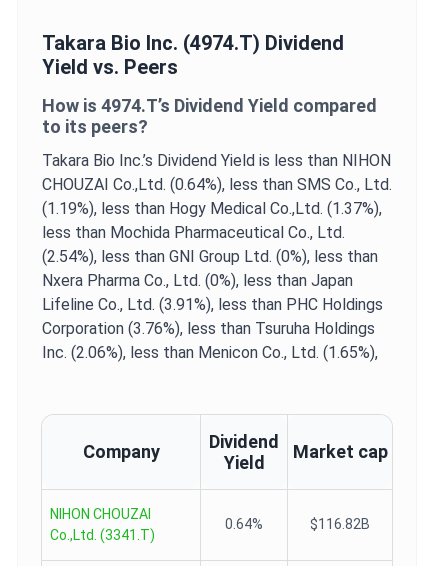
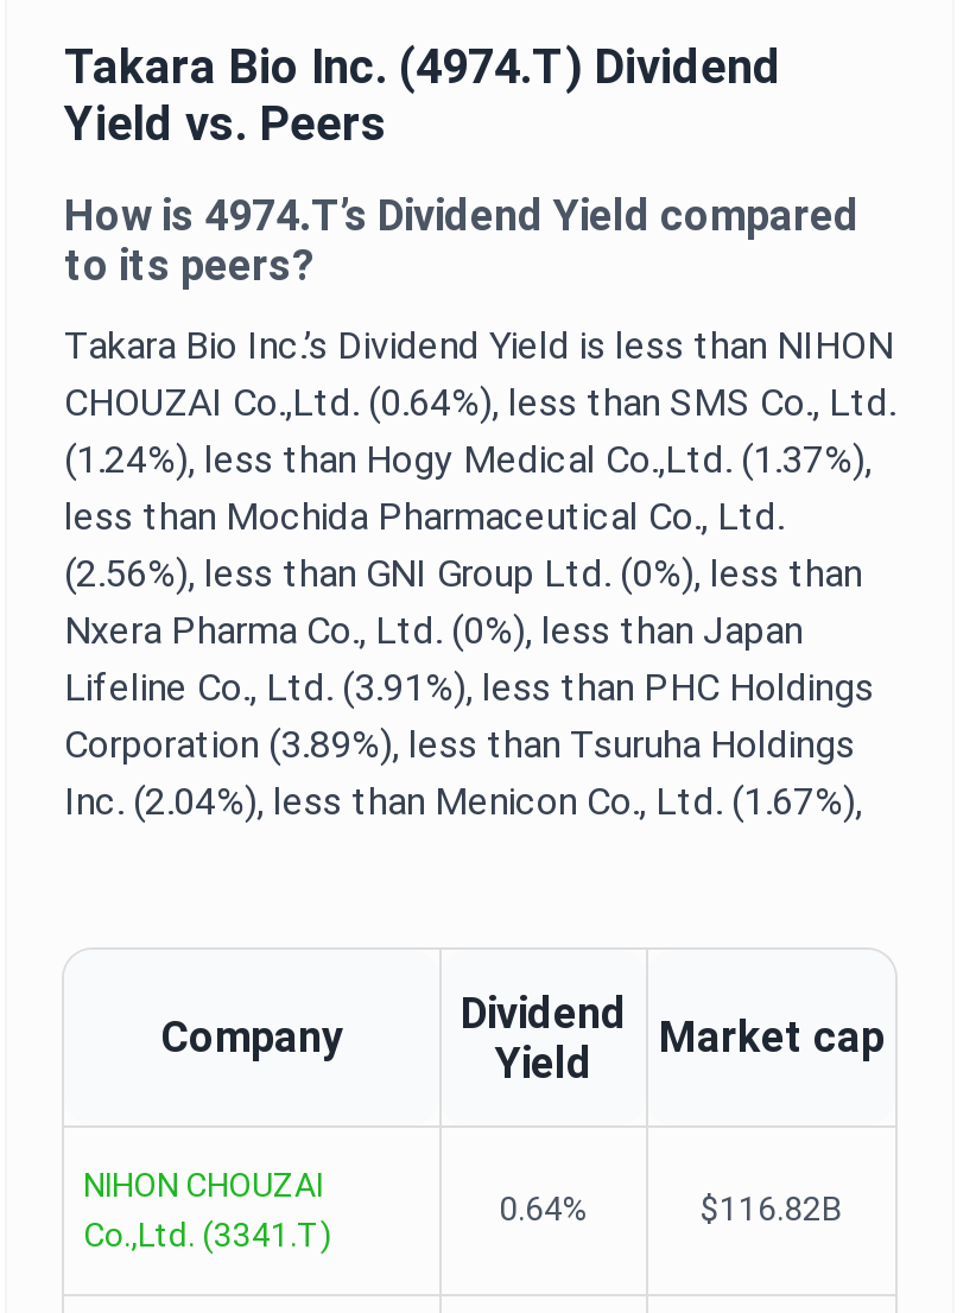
- (1.19%), less than Hogy Medical Co.,Ltd. (1.37%),
+ (1.24%), less than Hogy Medical Co.,Ltd. (1.37%),

- (2.54%), less than GNI Group Ltd. (0%), less than
+ (2.56%), less than GNI Group Ltd. (0%), less than

- Corporation (3.76%), less than Tsuruha Holdings
+ Corporation (3.89%), less than Tsuruha Holdings

- Inc. (2.06%), less than Menicon Co., Ltd. (1.65%),
+ Inc. (2.04%), less than Menicon Co., Ltd. (1.67%),
